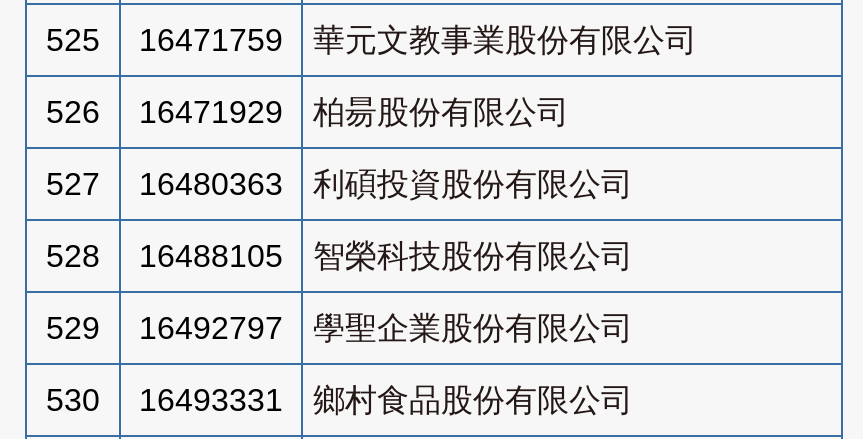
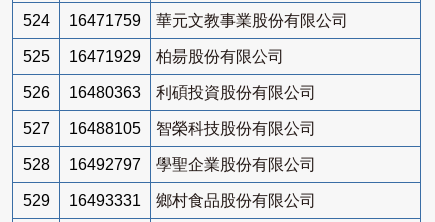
- 525 16471759 華元文教事業股份有限公司
+ 524 16471759 華元文教事業股份有限公司

- 526 16471929 柏昜股份有限公司
+ 525 16471929 柏昜股份有限公司

- 527 16480363 利碩投資股份有限公司
+ 526 16480363 利碩投資股份有限公司

- 528 16488105 智榮科技股份有限公司
+ 527 16488105 智榮科技股份有限公司

- 529 16492797 學聖企業股份有限公司
+ 528 16492797 學聖企業股份有限公司

- 530 16493331 鄉村食品股份有限公司
+ 529 16493331 鄉村食品股份有限公司
